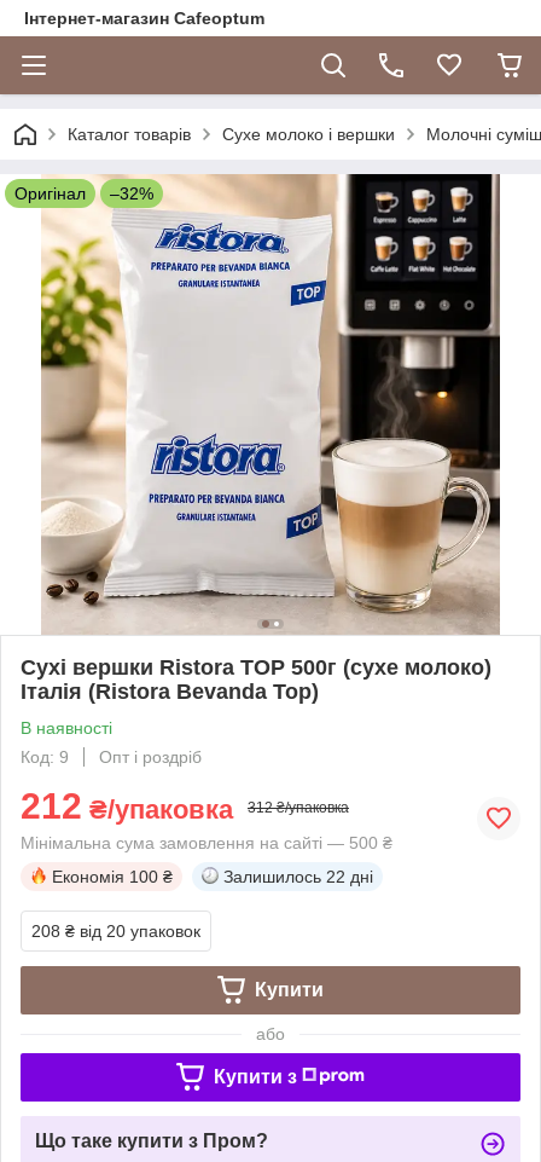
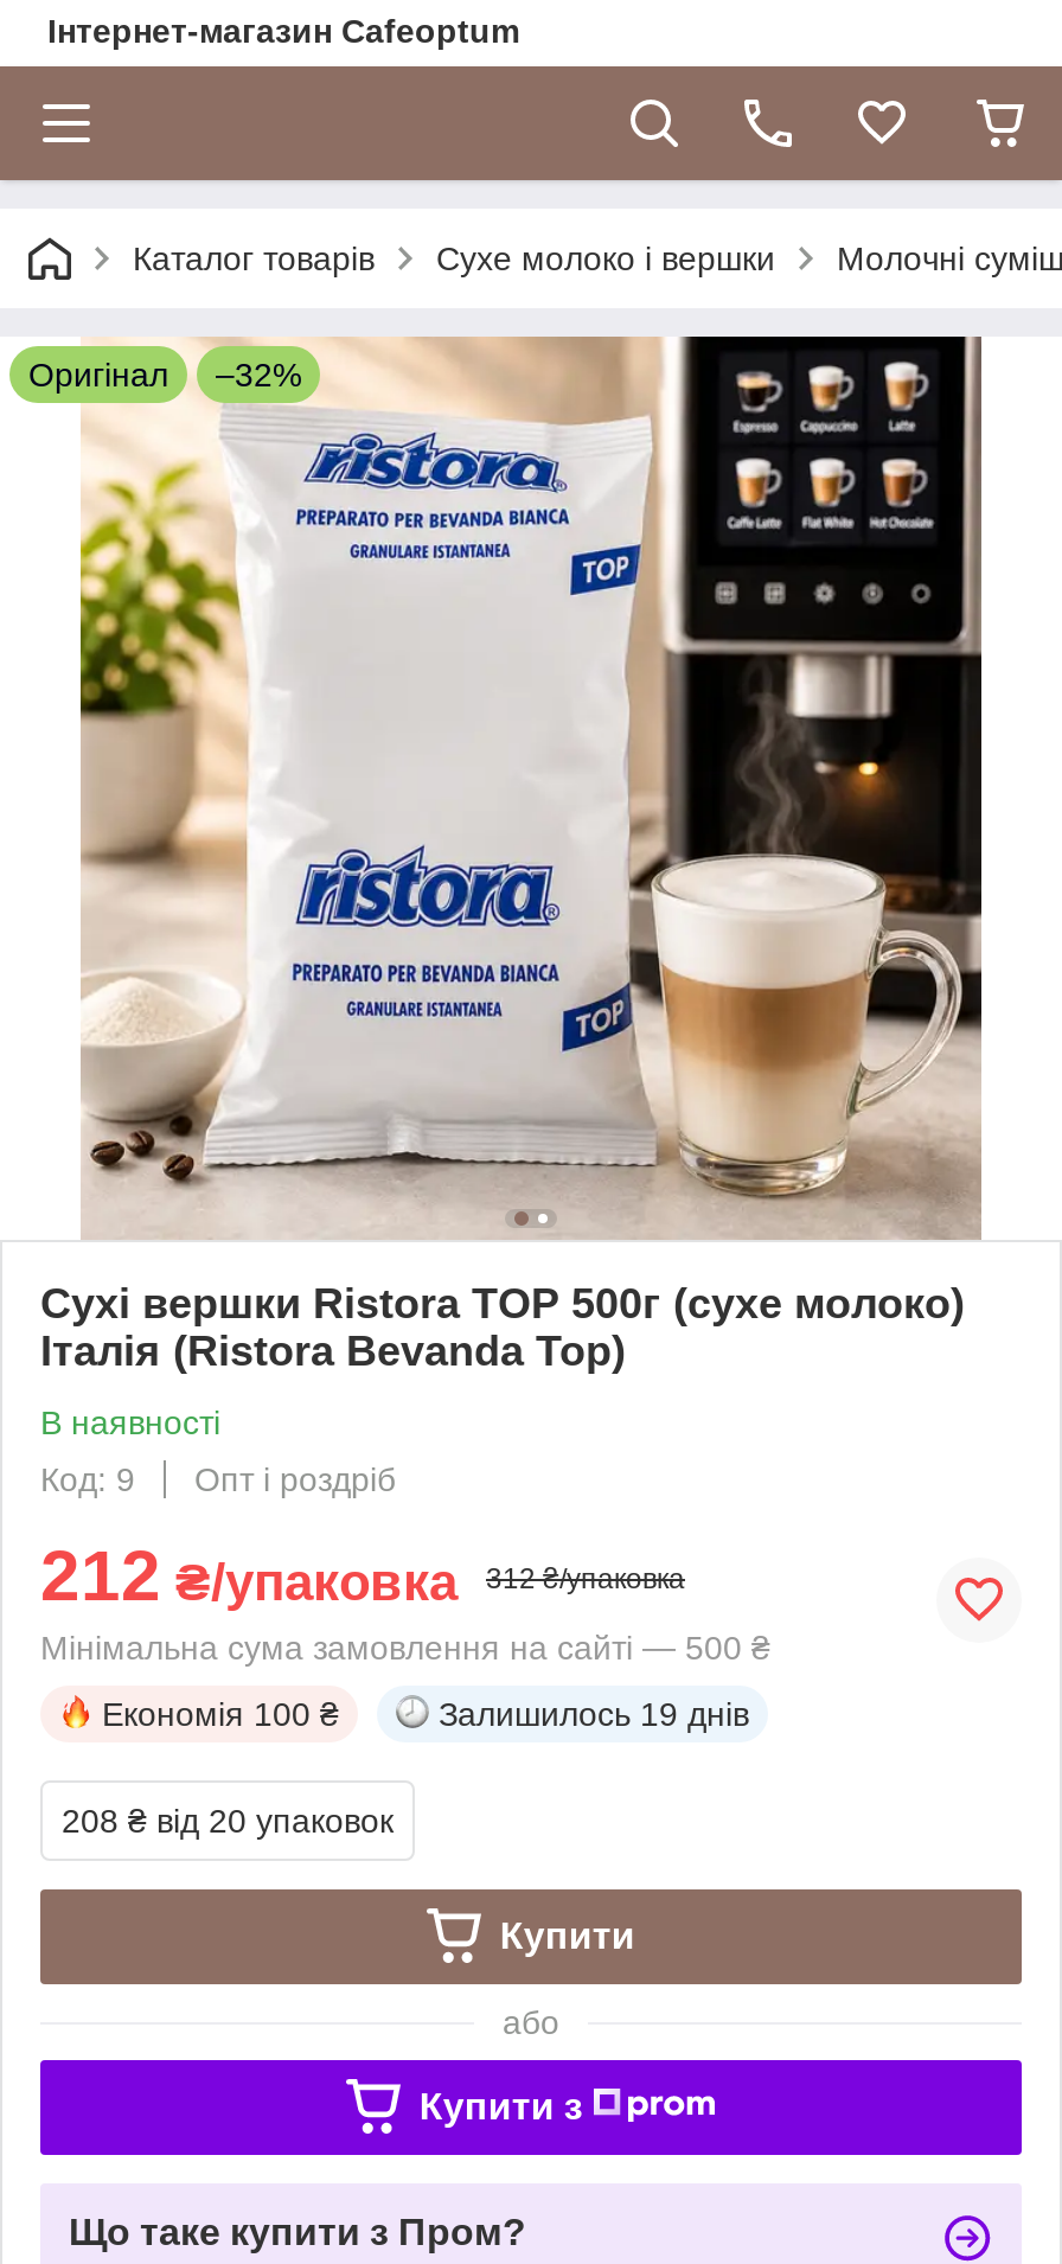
- Залишилось 22 дні
+ Залишилось 19 днів
